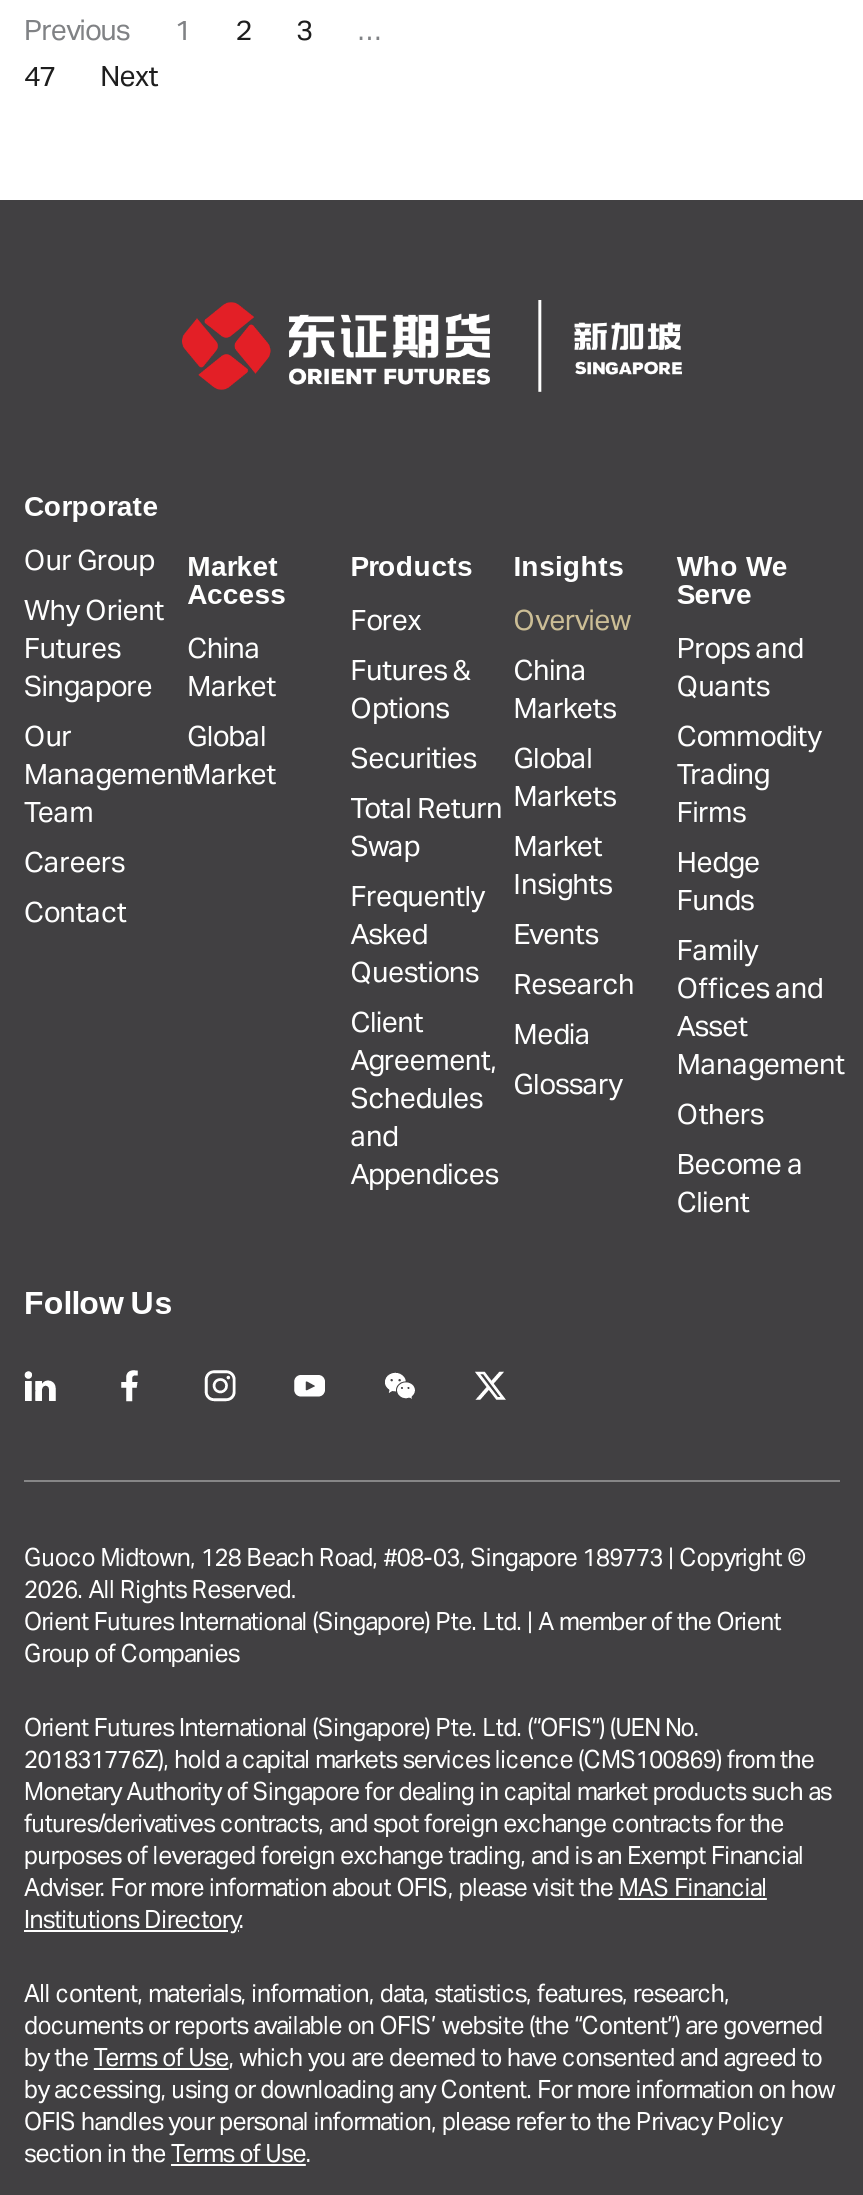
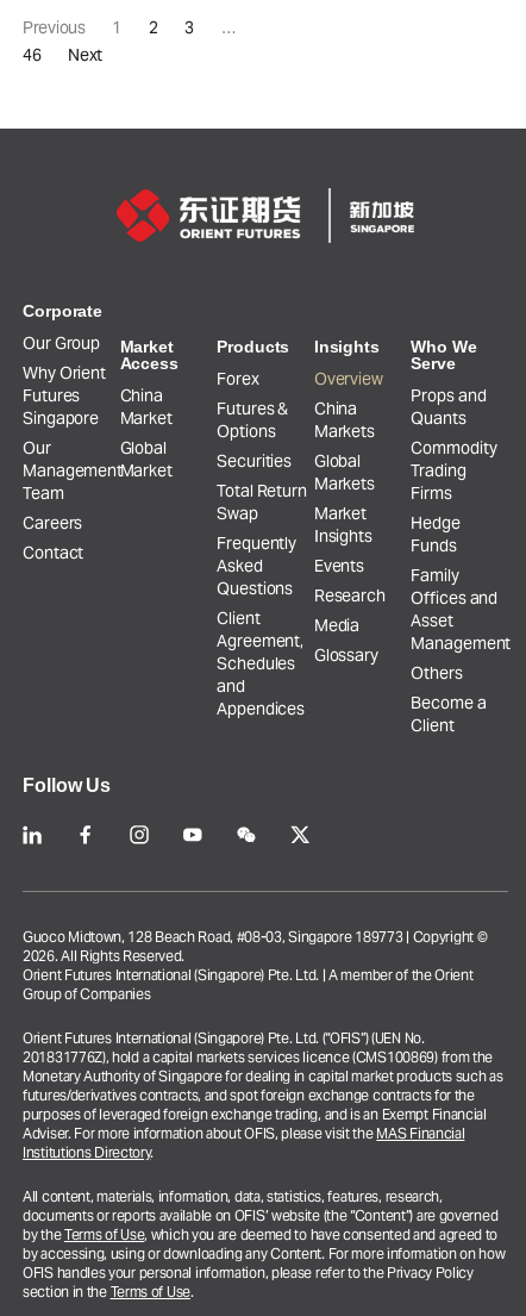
- 47 Next
+ 46 Next
